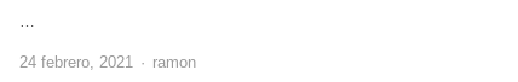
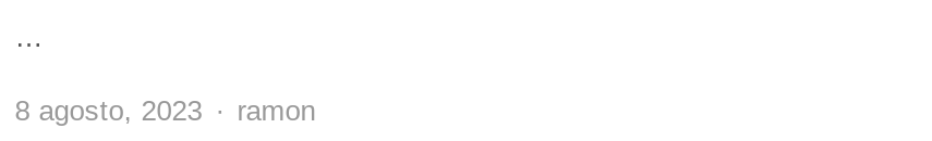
- 24 febrero, 2021
+ 8 agosto, 2023
